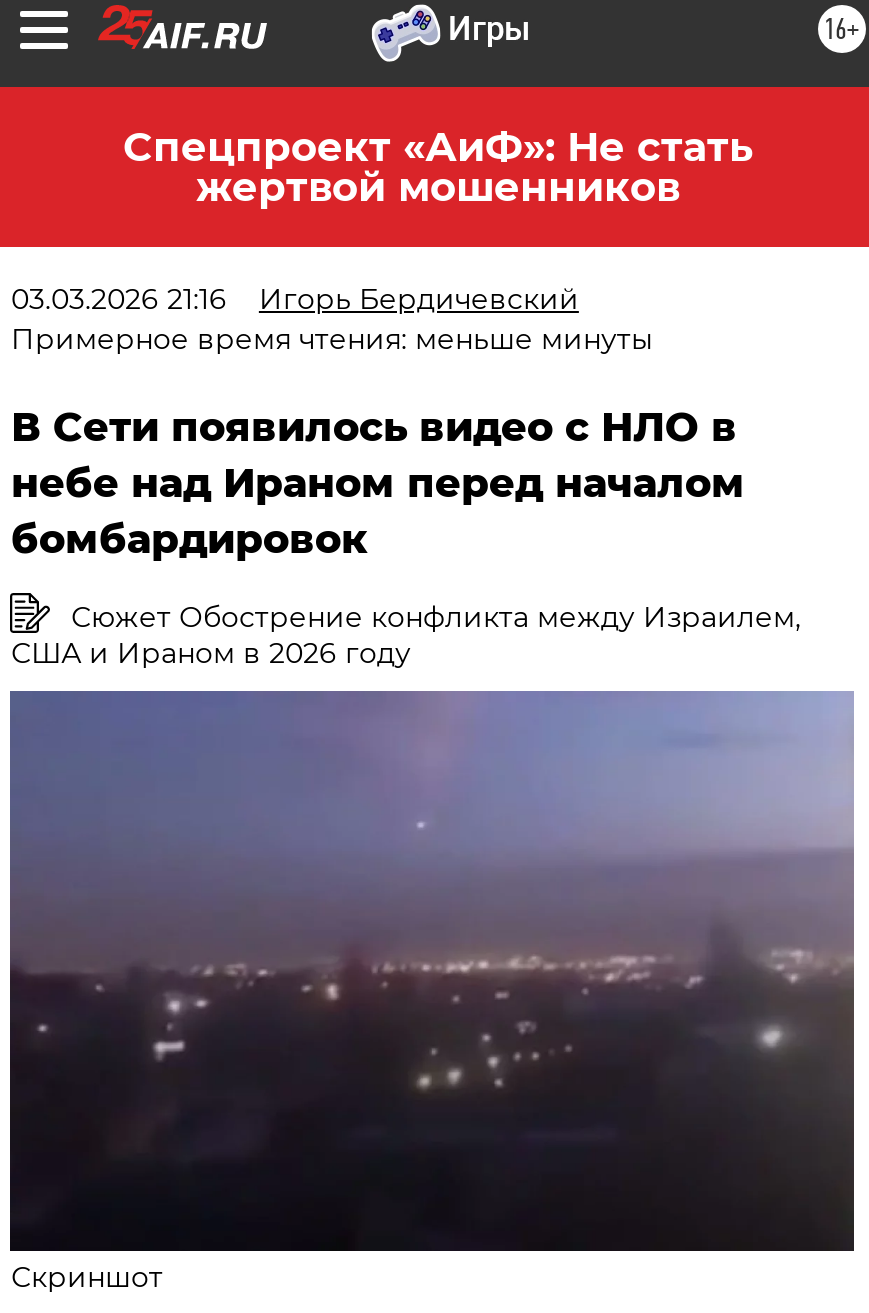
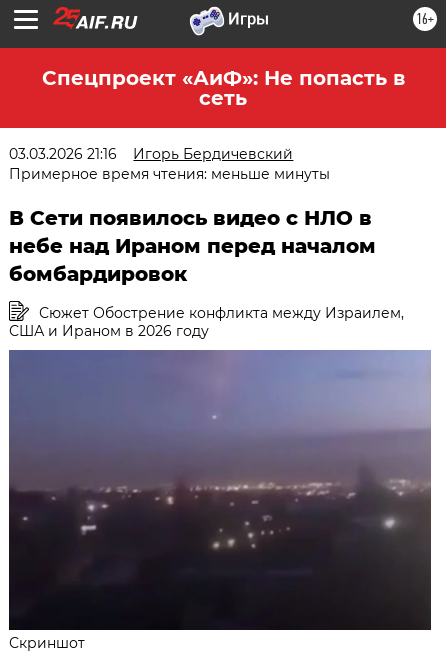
- Спецпроект «АиФ»: Не стать
- жертвой мошенников
+ Спецпроект «АиФ»: Не попасть в
+ сеть
